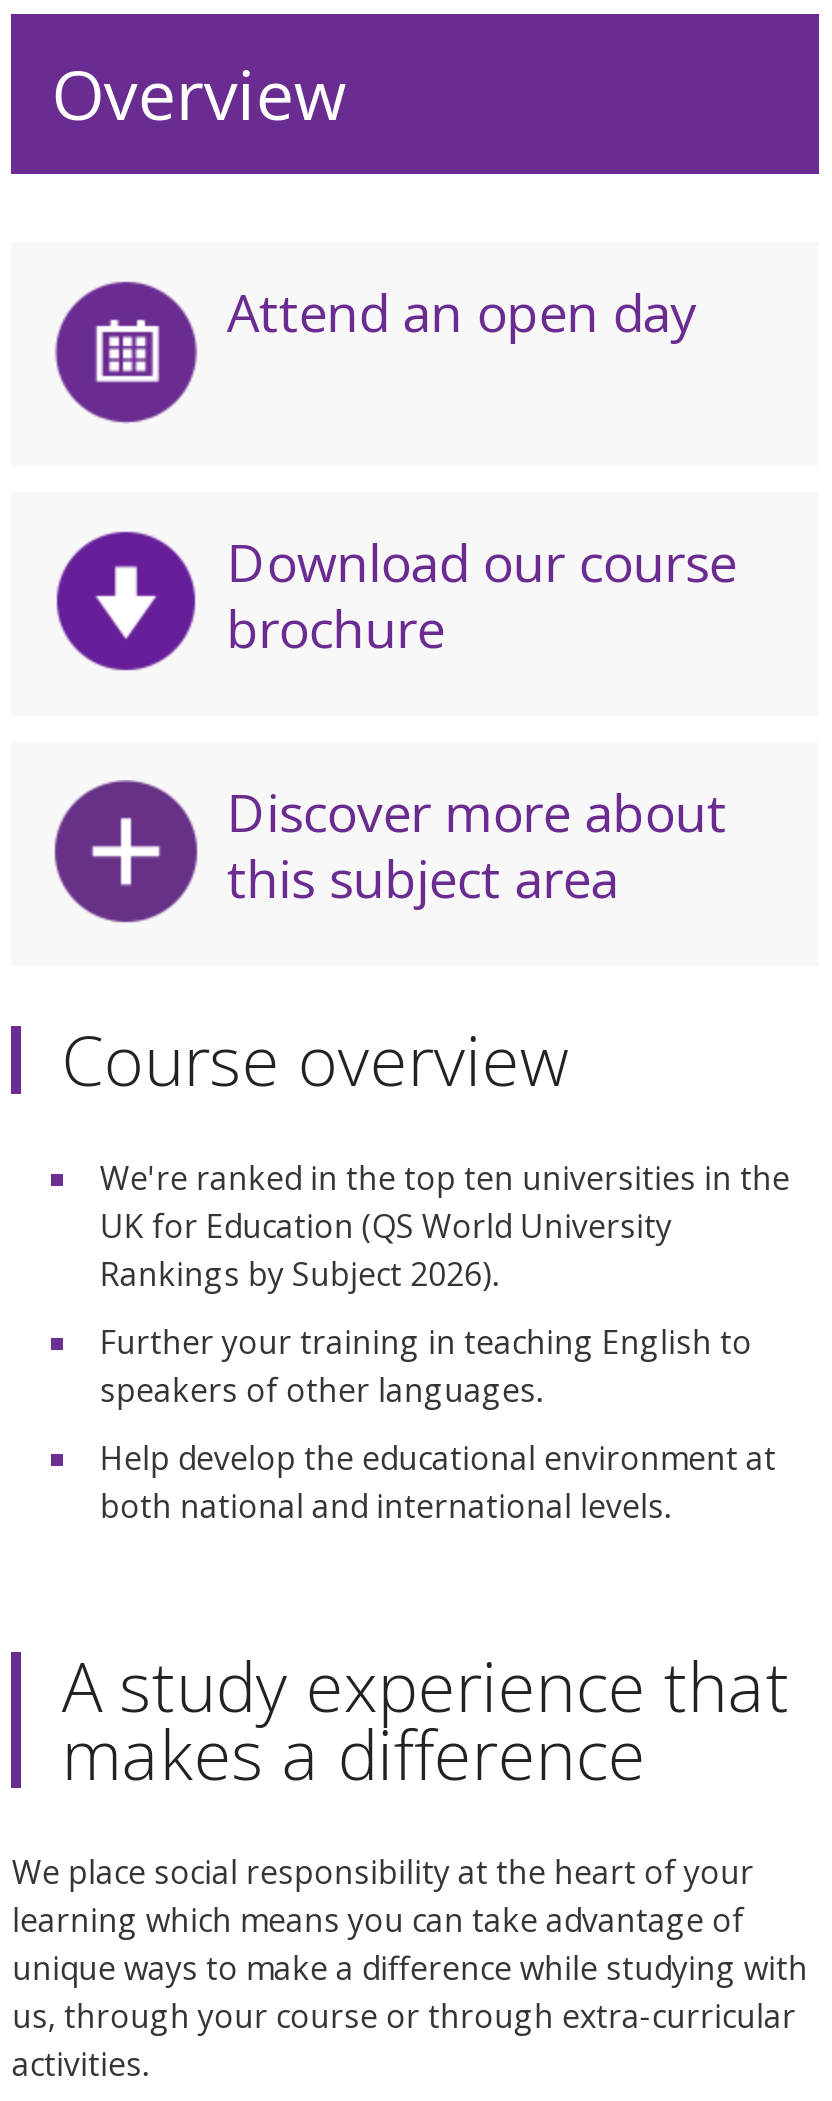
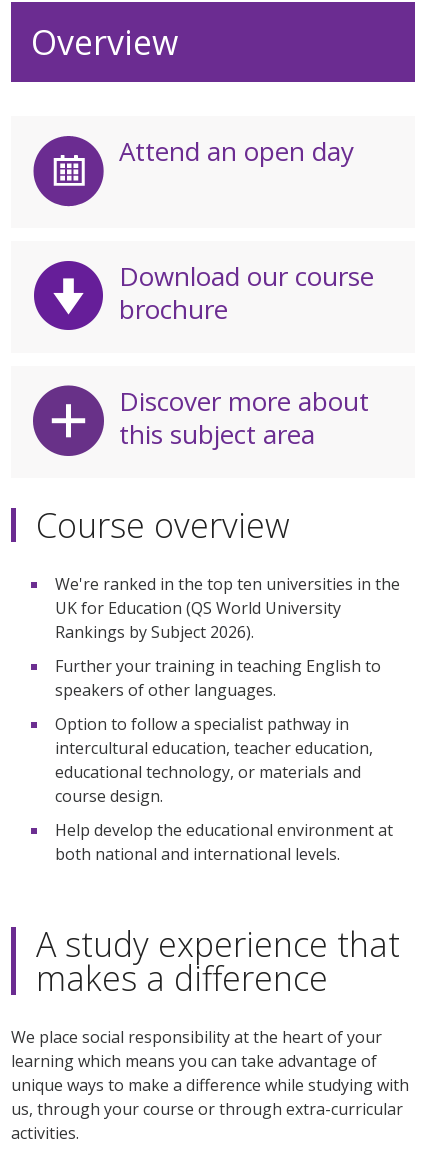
+ Option to follow a specialist pathway in
+ intercultural education, teacher education,
+ educational technology, or materials and
+ course design.
